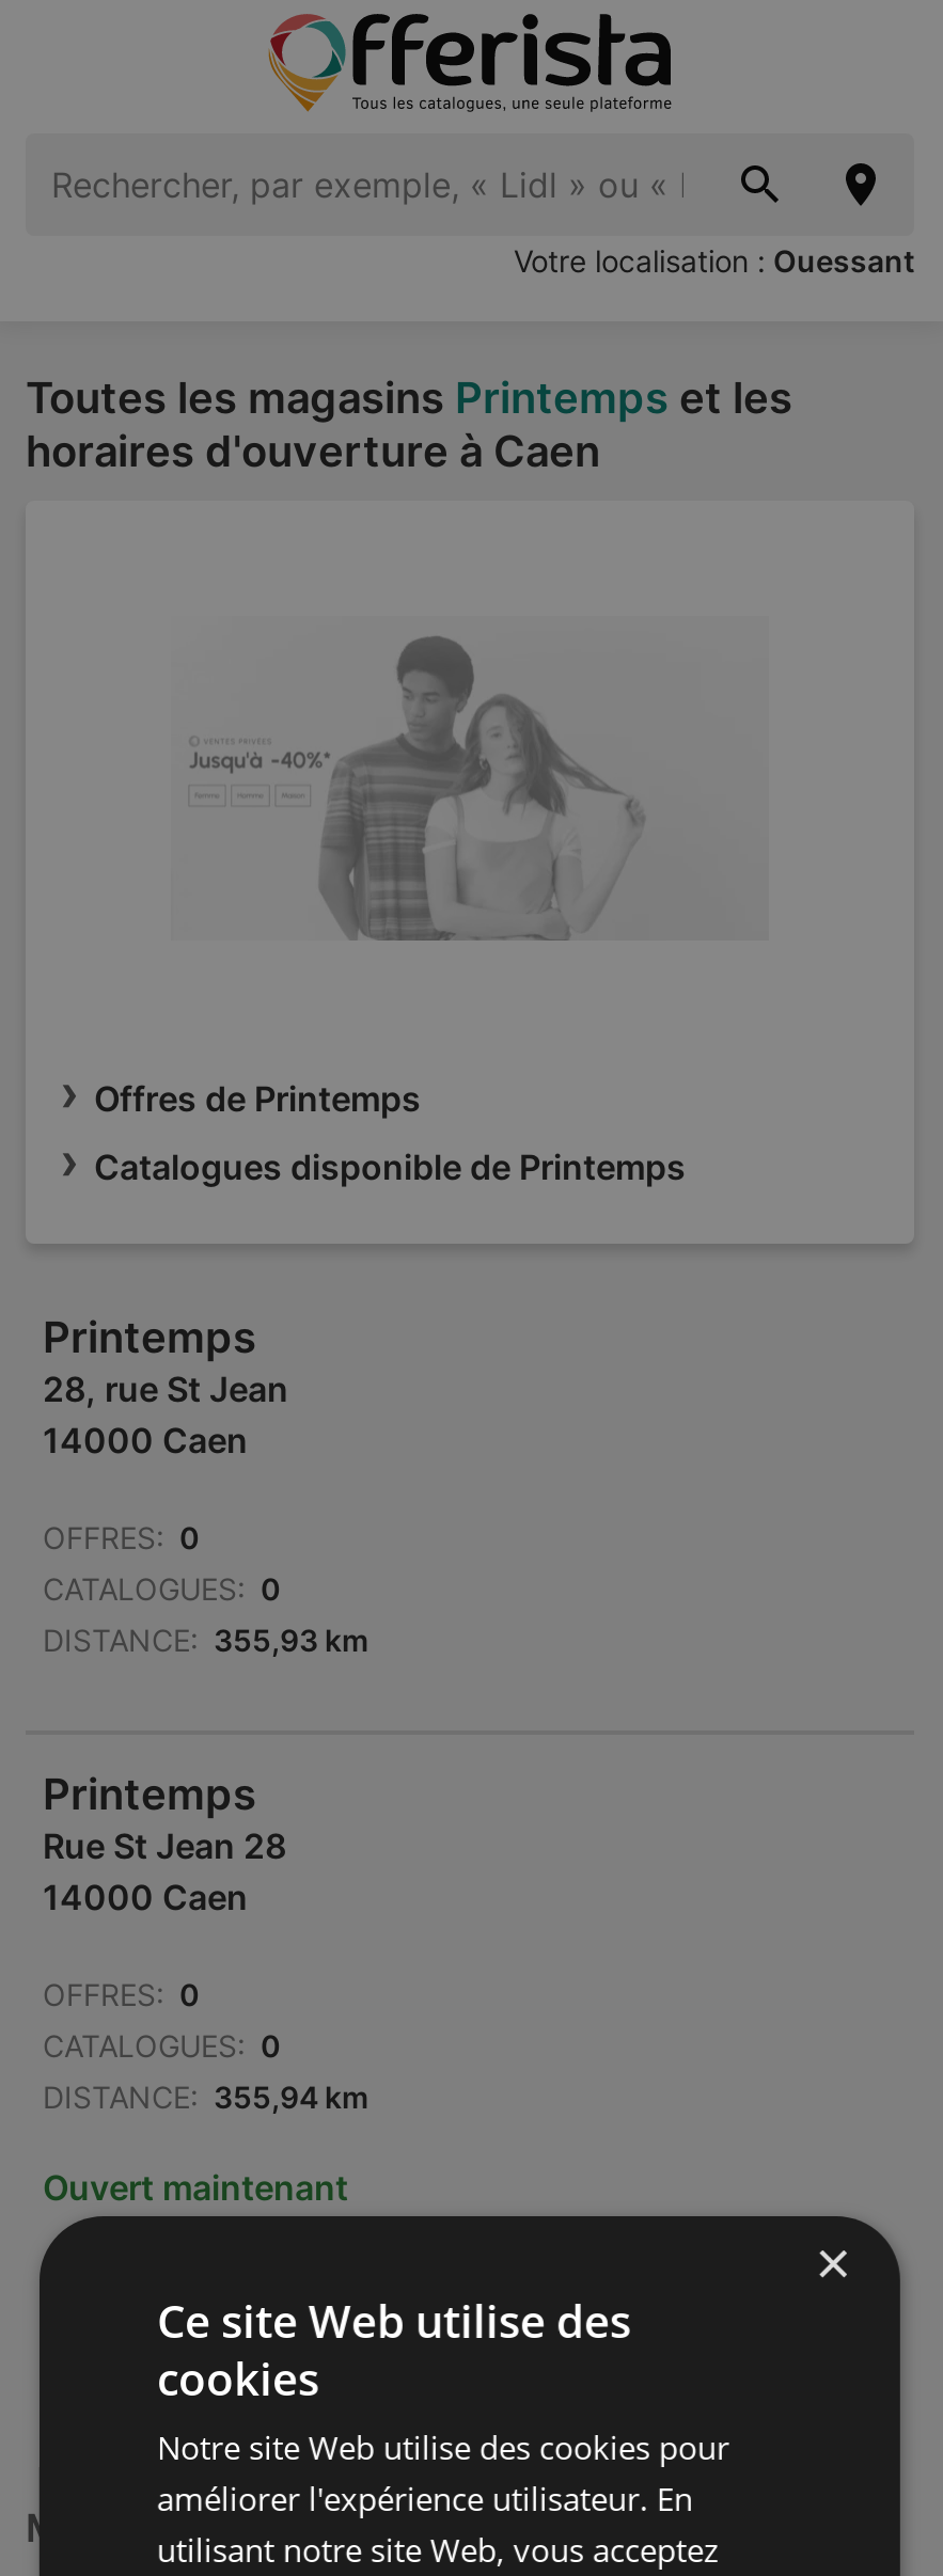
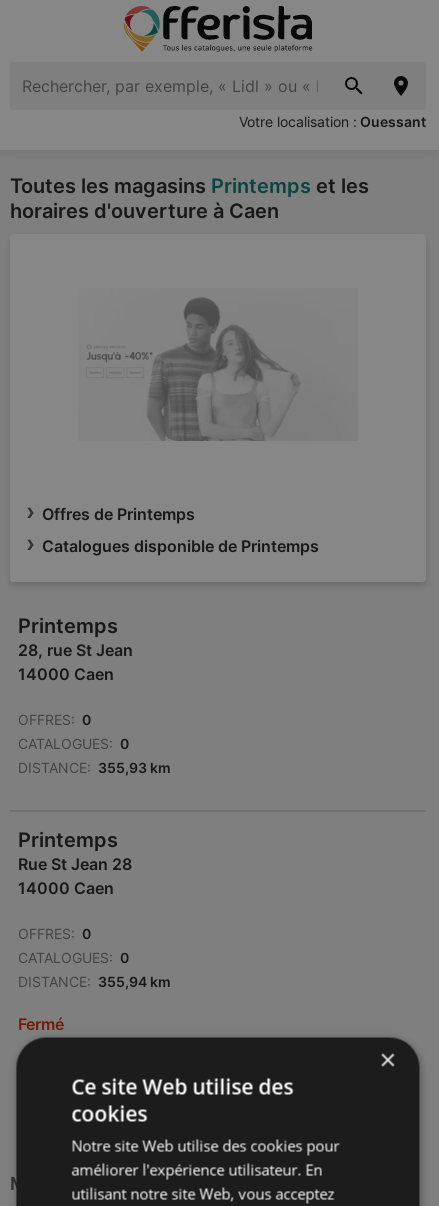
- Ouvert maintenant
+ Fermé
